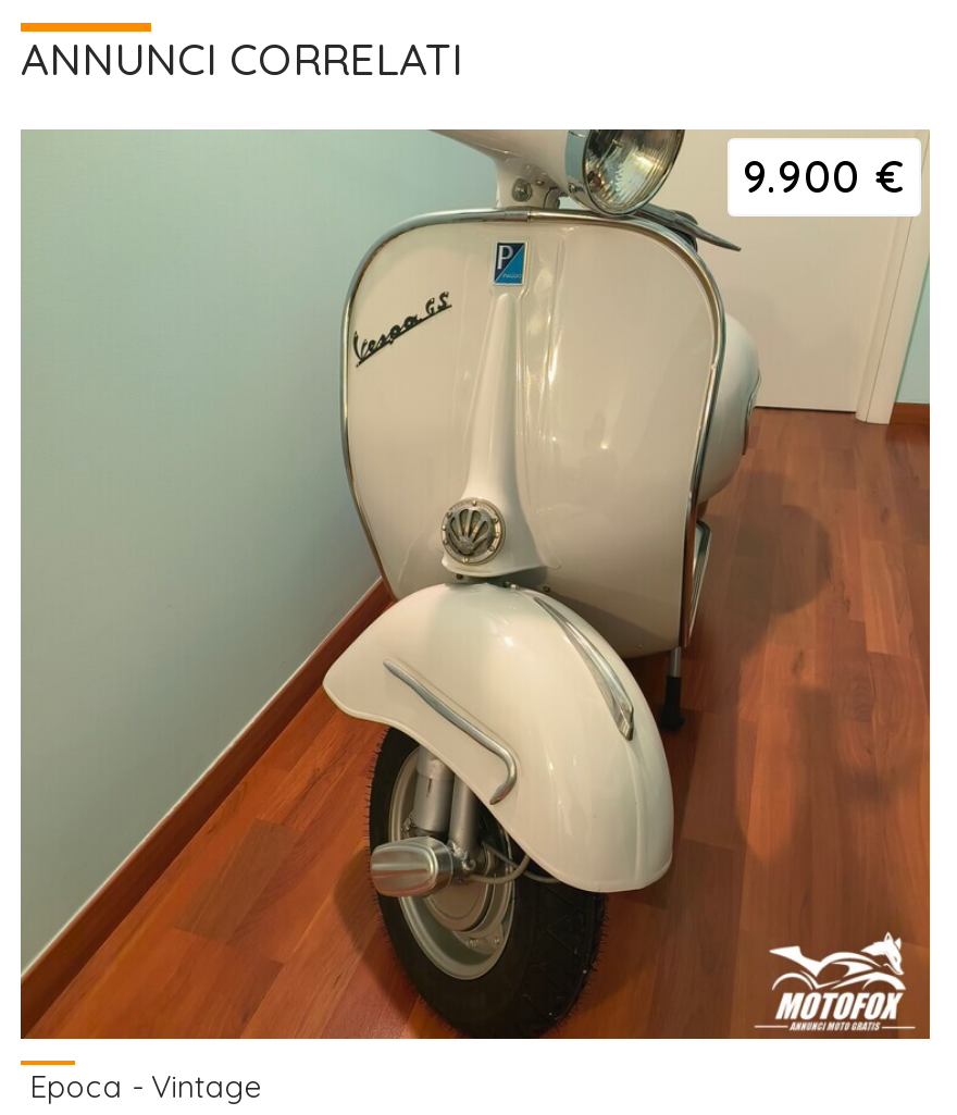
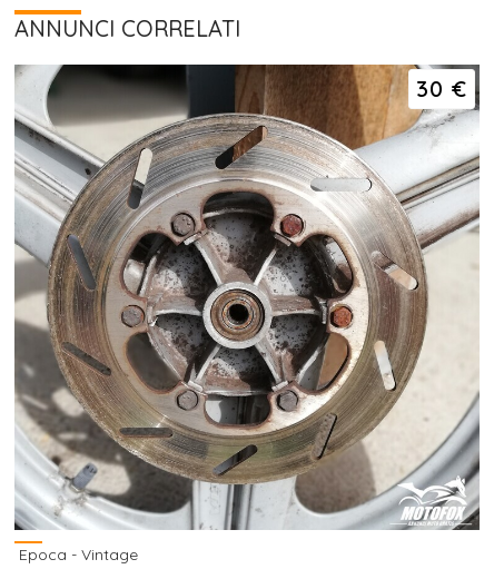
- [image]
- 9.900 €
+ [image]
+ 30 €
